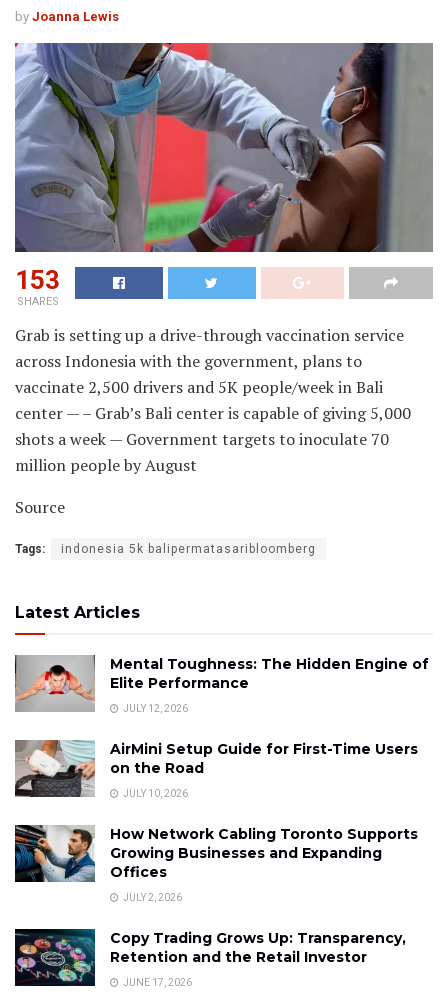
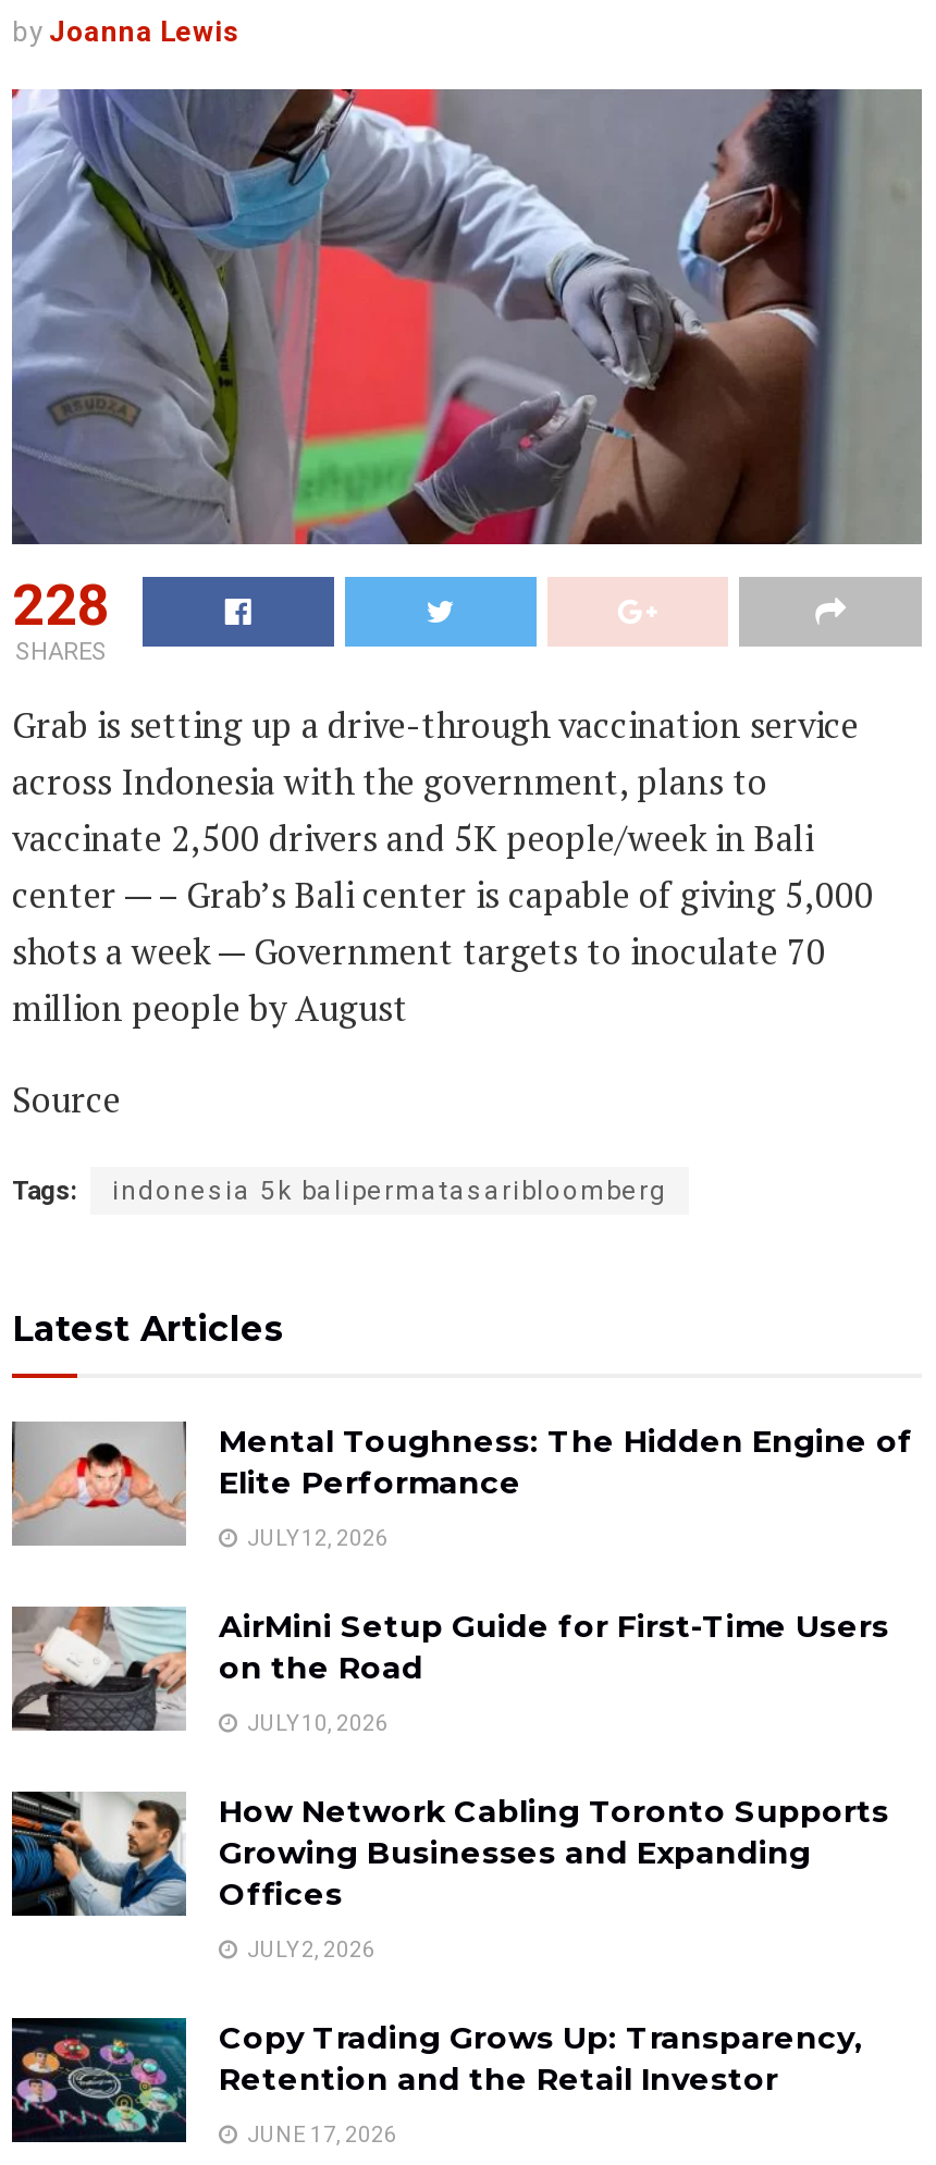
- 153
+ 228
